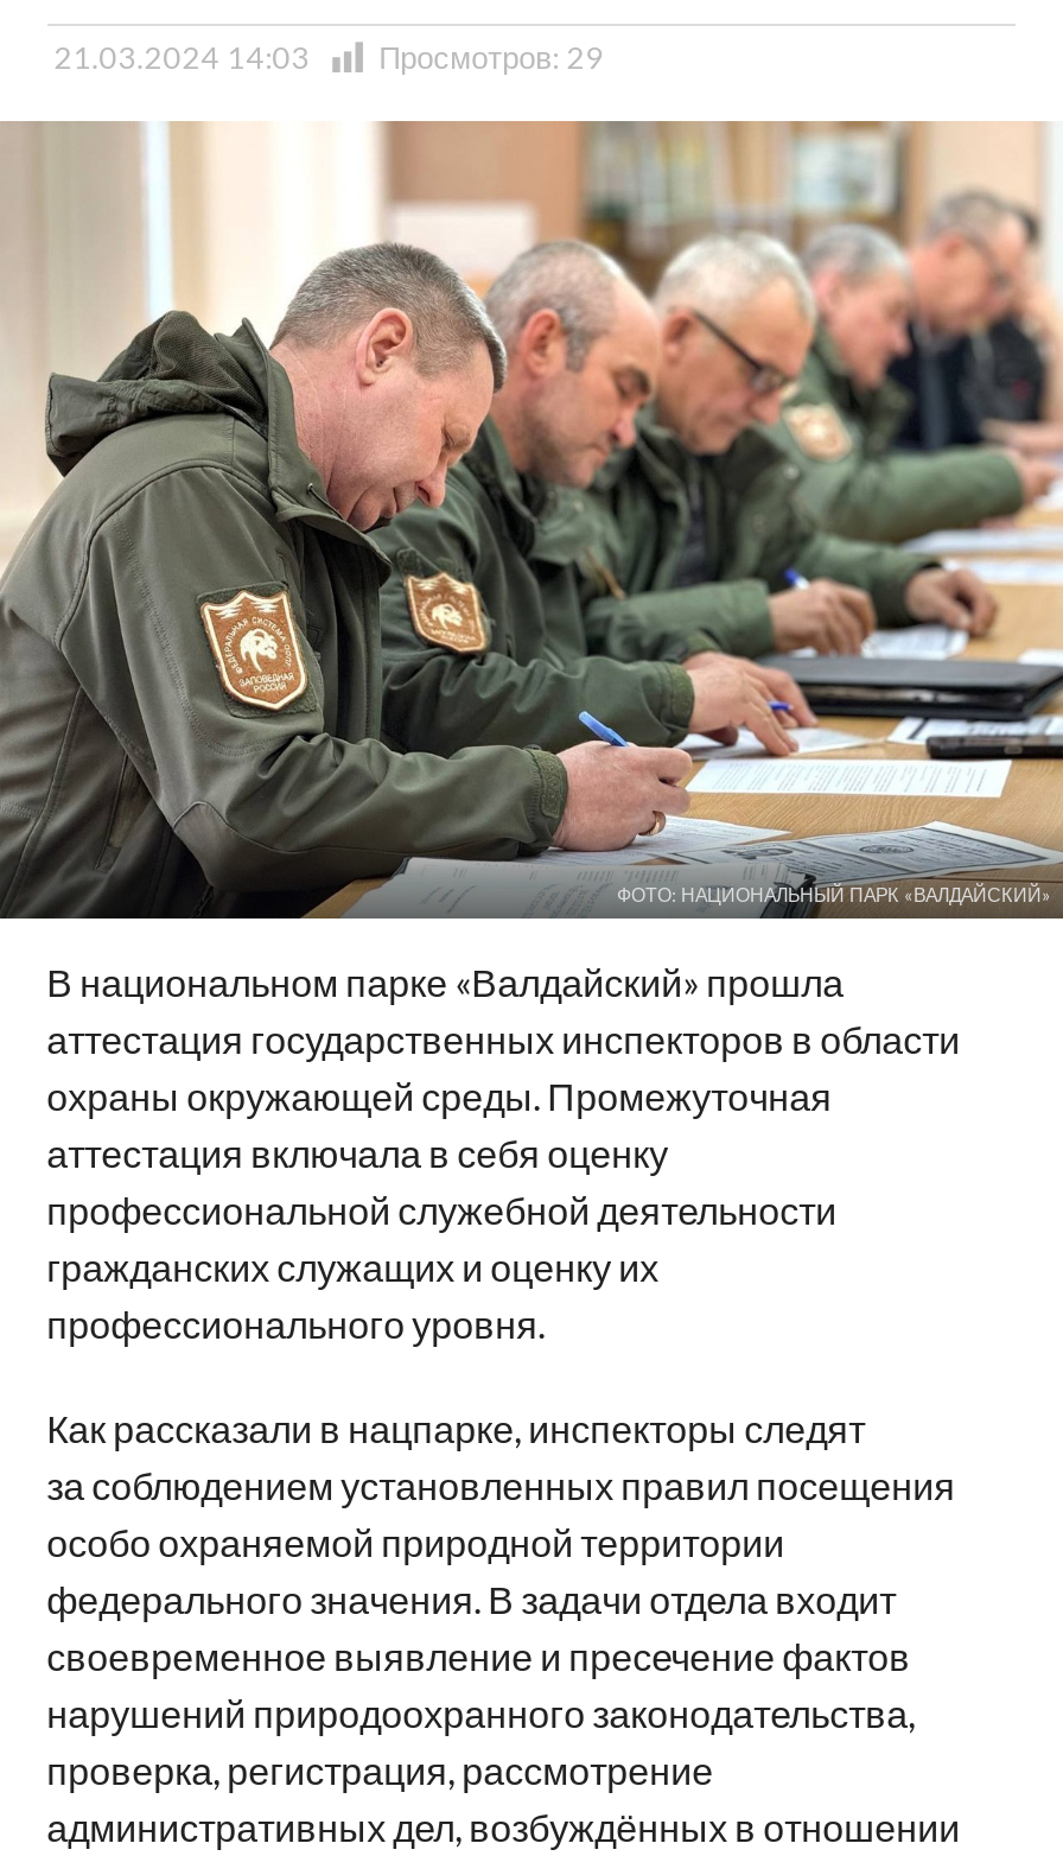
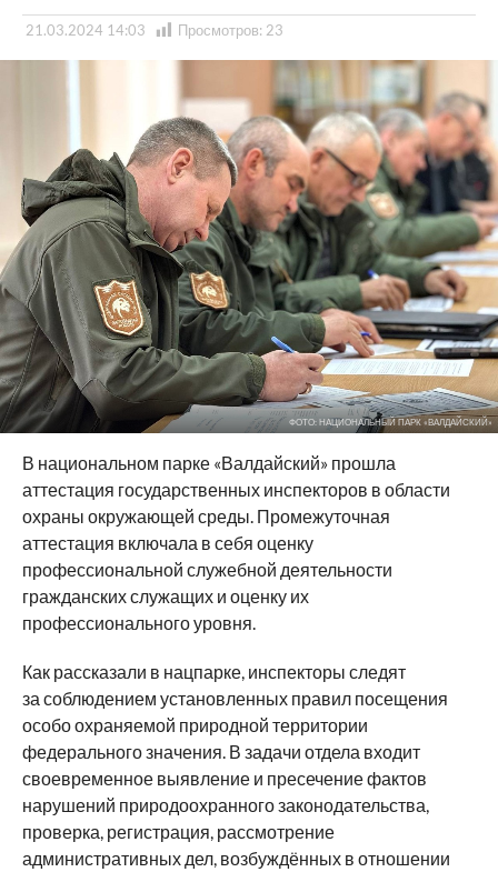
- 21.03.2024 14:03 Просмотров: 29
+ 21.03.2024 14:03 Просмотров: 23
